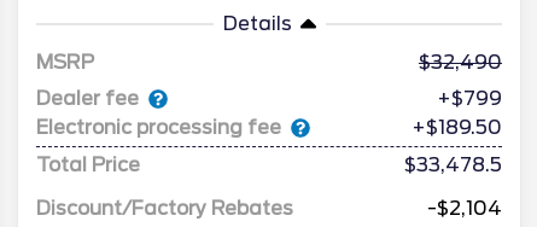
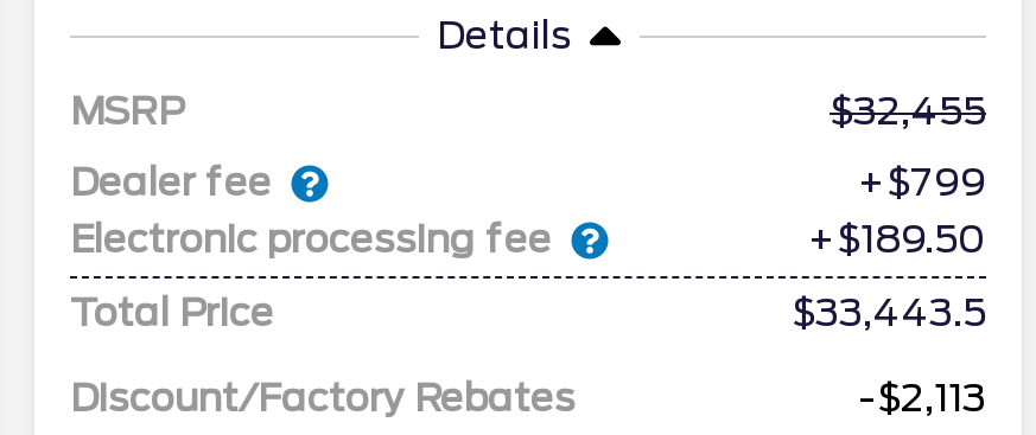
- 32,490
+ 32,455

- $33,478.5
+ $33,443.5

- -$2,104
+ -$2,113
